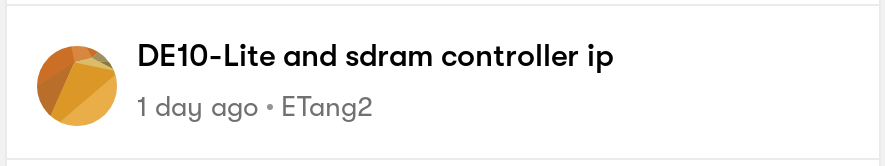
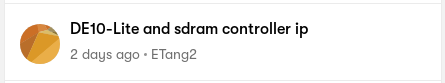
- 1 day ago ETang2
+ 2 days ago ETang2
